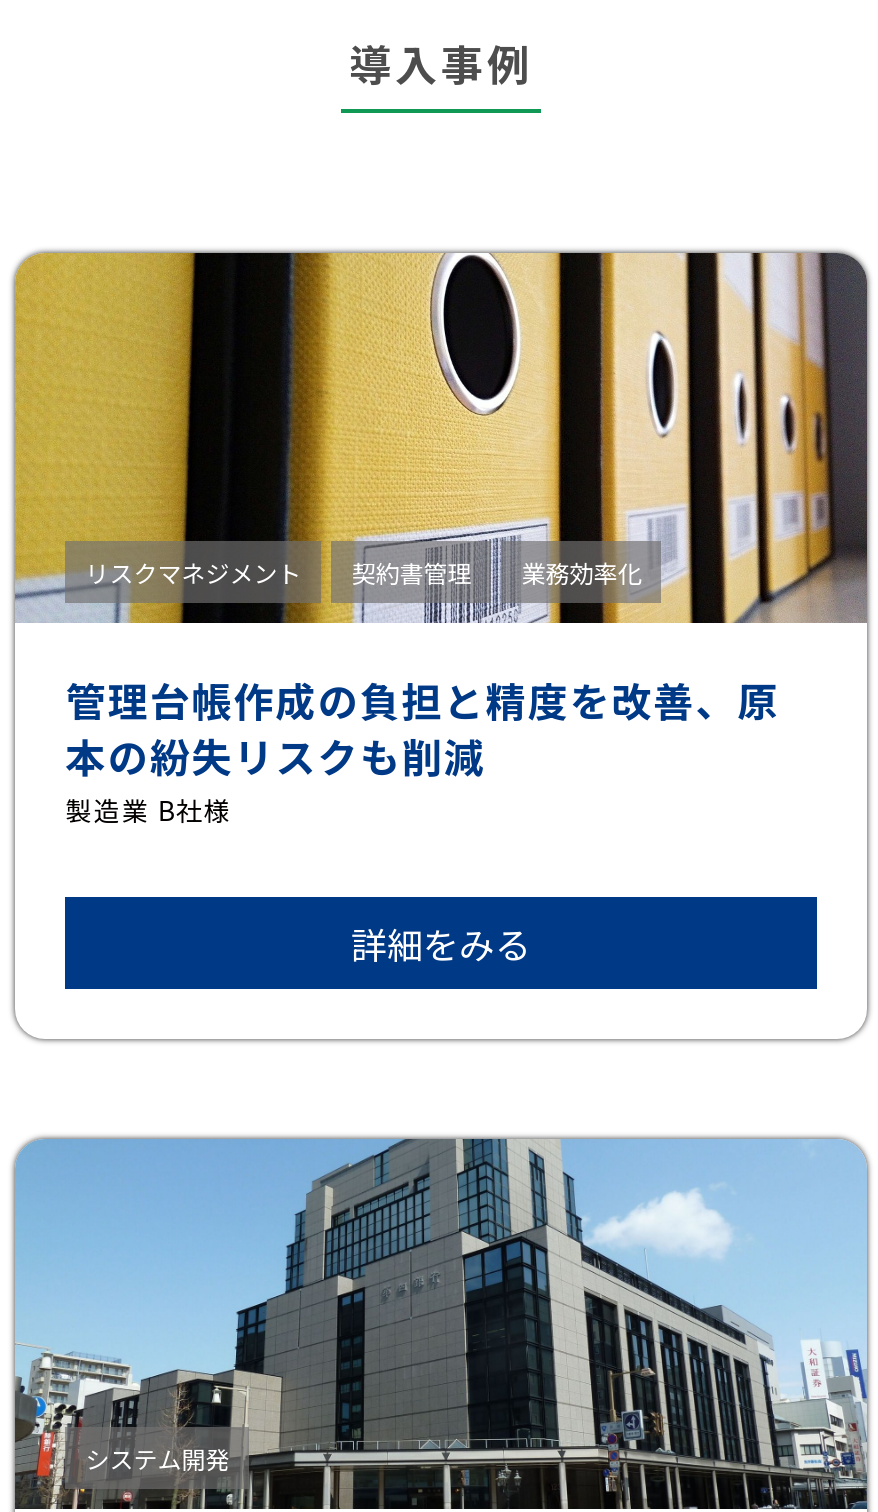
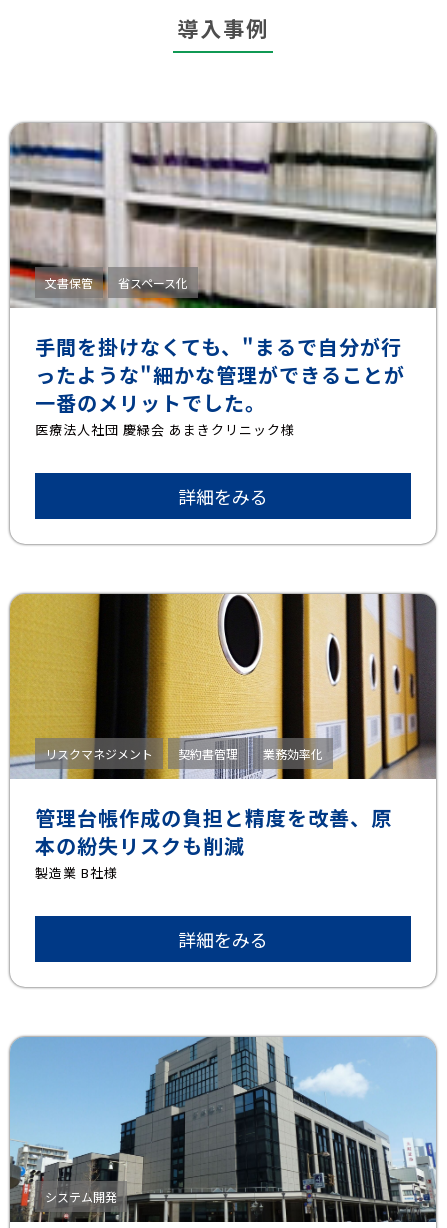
+ [image]
+ 文書保管
+ 省スペース化
+ 手間を掛けなくても、"まるで自分が行
+ ったような"細かな管理ができることが
+ 一番のメリットでした。
+ 医療法人社団 慶緑会 あまきクリニック様
+ 詳細をみる
